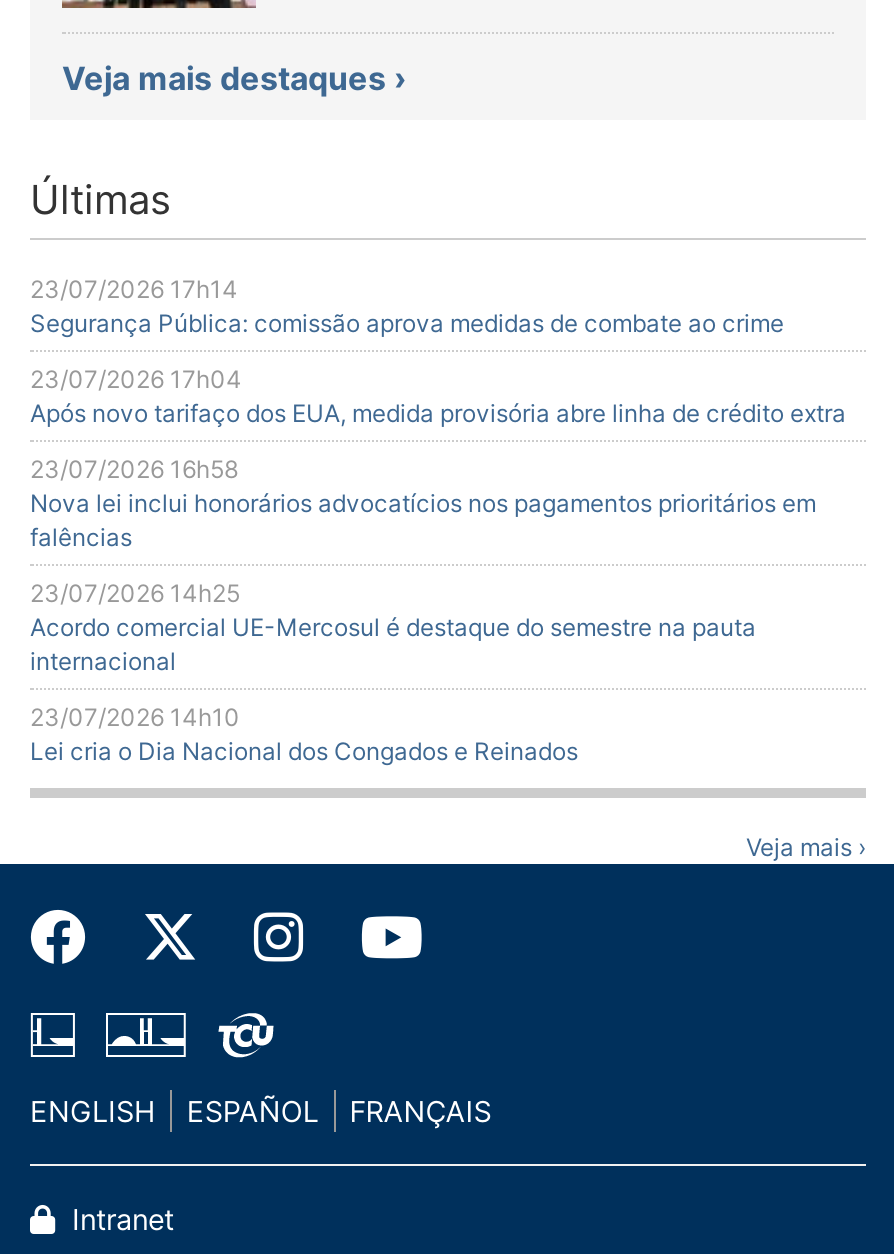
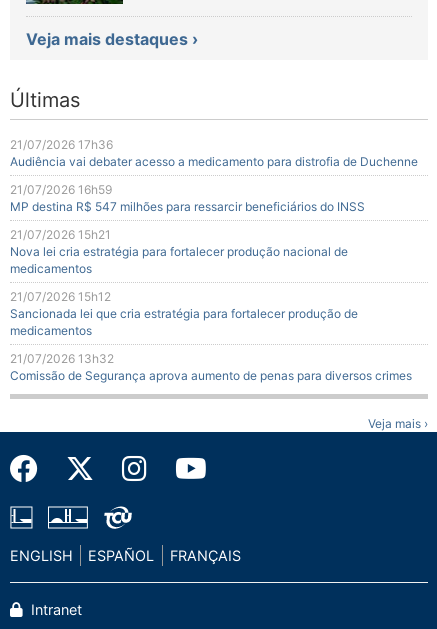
- 23/07/2026 17h14
- Segurança Pública: comissão aprova medidas de combate ao crime
+ 21/07/2026 17h36
+ Audiência vai debater acesso a medicamento para distrofia de Duchenne

- 23/07/2026 17h04
- Após novo tarifaço dos EUA, medida provisória abre linha de crédito extra
+ 21/07/2026 16h59
+ MP destina R$ 547 milhões para ressarcir beneficiários do INSS

- 23/07/2026 16h58
- Nova lei inclui honorários advocatícios nos pagamentos prioritários em
- falências
+ 21/07/2026 15h21
+ Nova lei cria estratégia para fortalecer produção nacional de
+ medicamentos

- 23/07/2026 14h25
- Acordo comercial UE-Mercosul é destaque do semestre na pauta
- internacional
+ 21/07/2026 15h12
+ Sancionada lei que cria estratégia para fortalecer produção de
+ medicamentos

- 23/07/2026 14h10
- Lei cria o Dia Nacional dos Congados e Reinados
+ 21/07/2026 13h32
+ Comissão de Segurança aprova aumento de penas para diversos crimes
